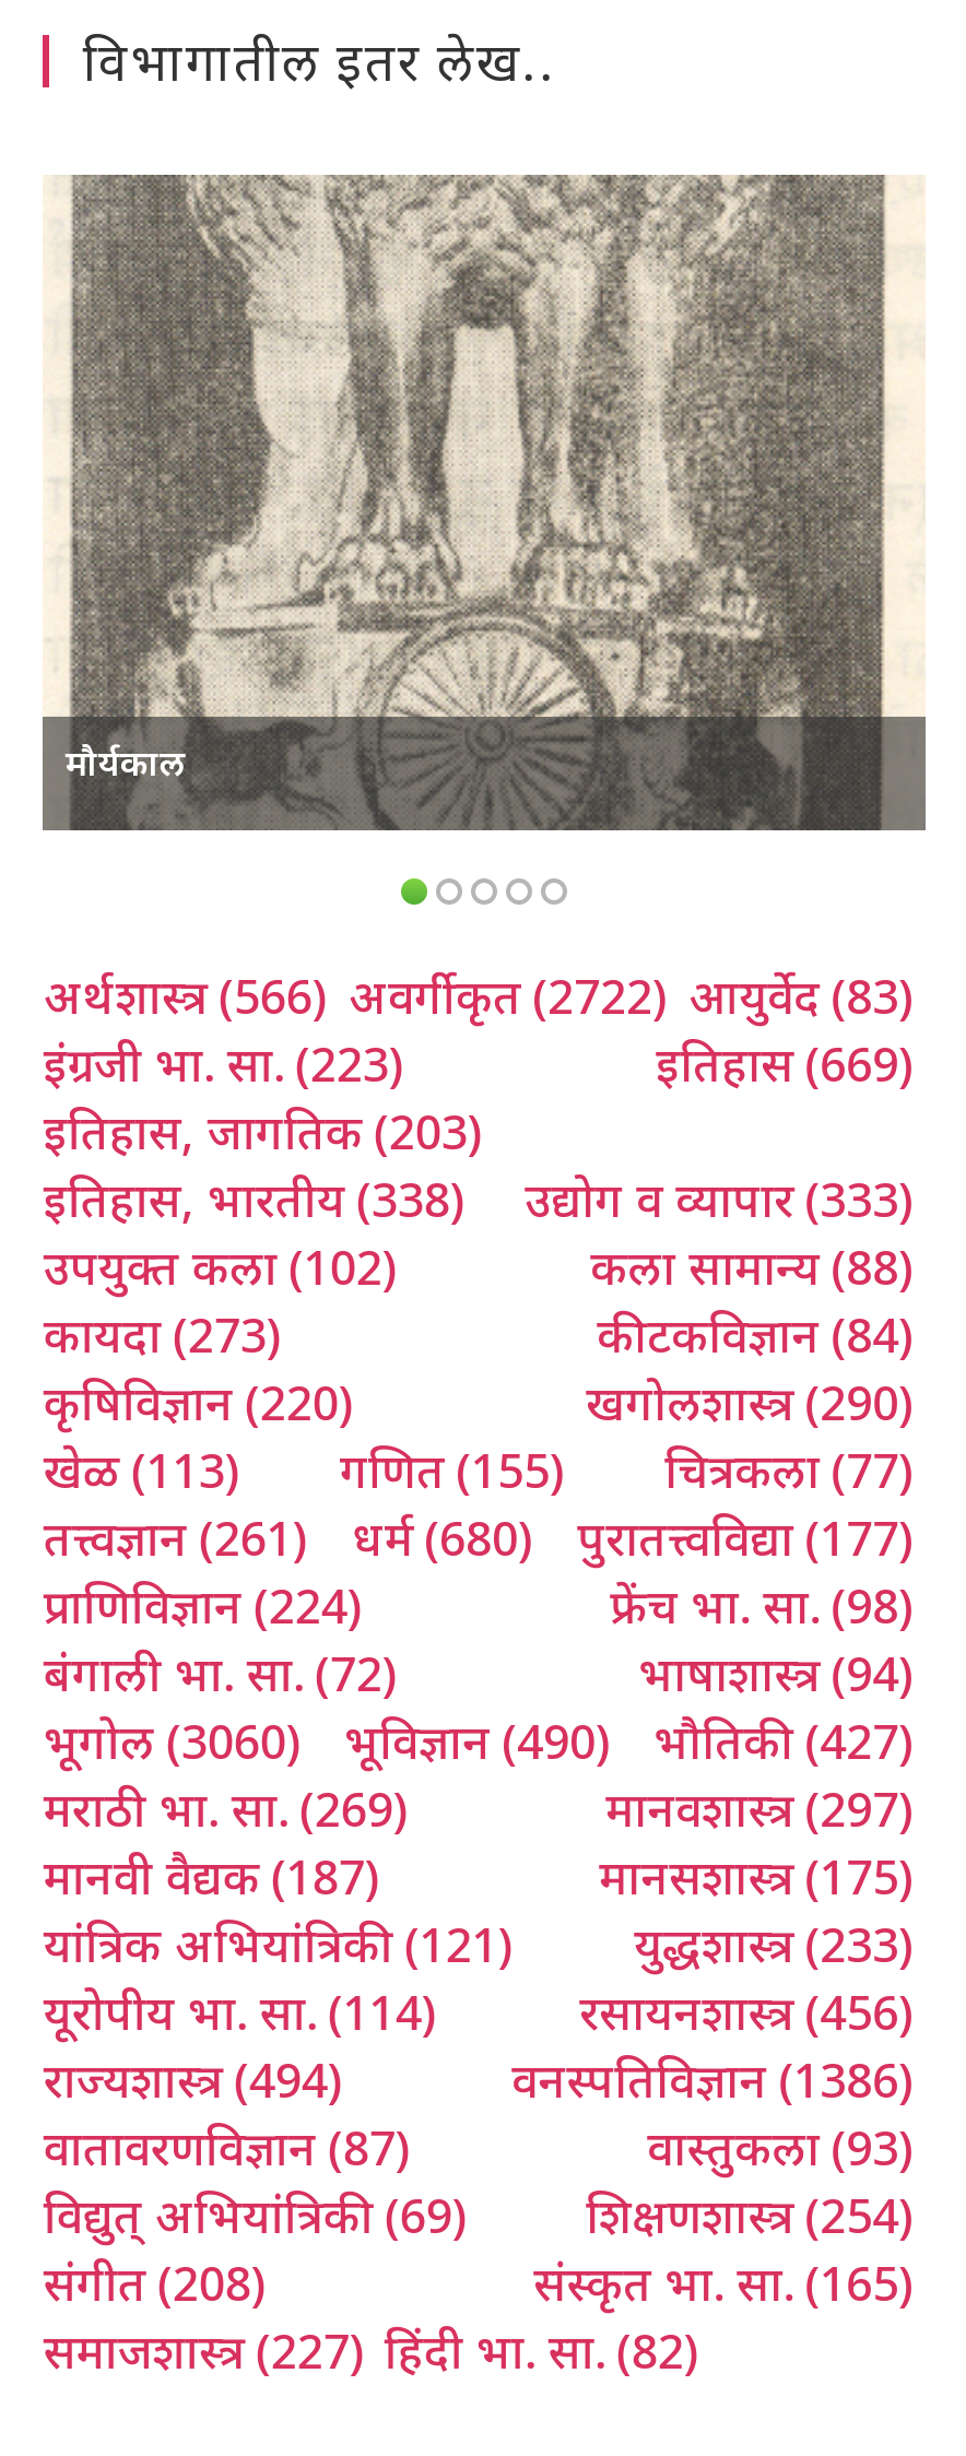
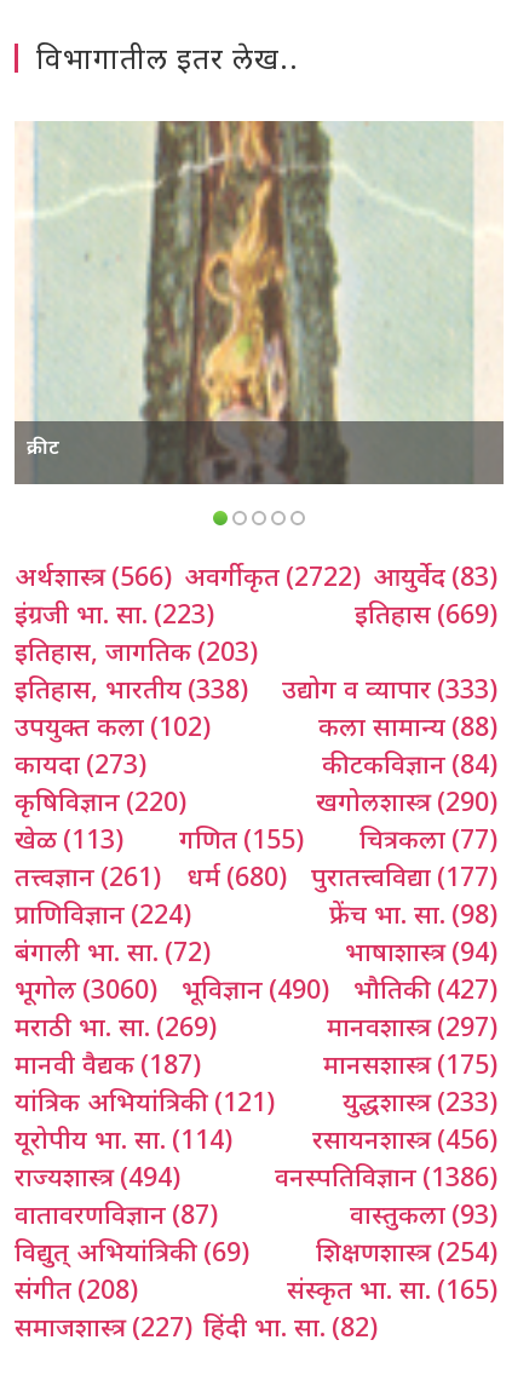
- [image]
- मौर्यकाल
+ [image]
+ क्रीट
